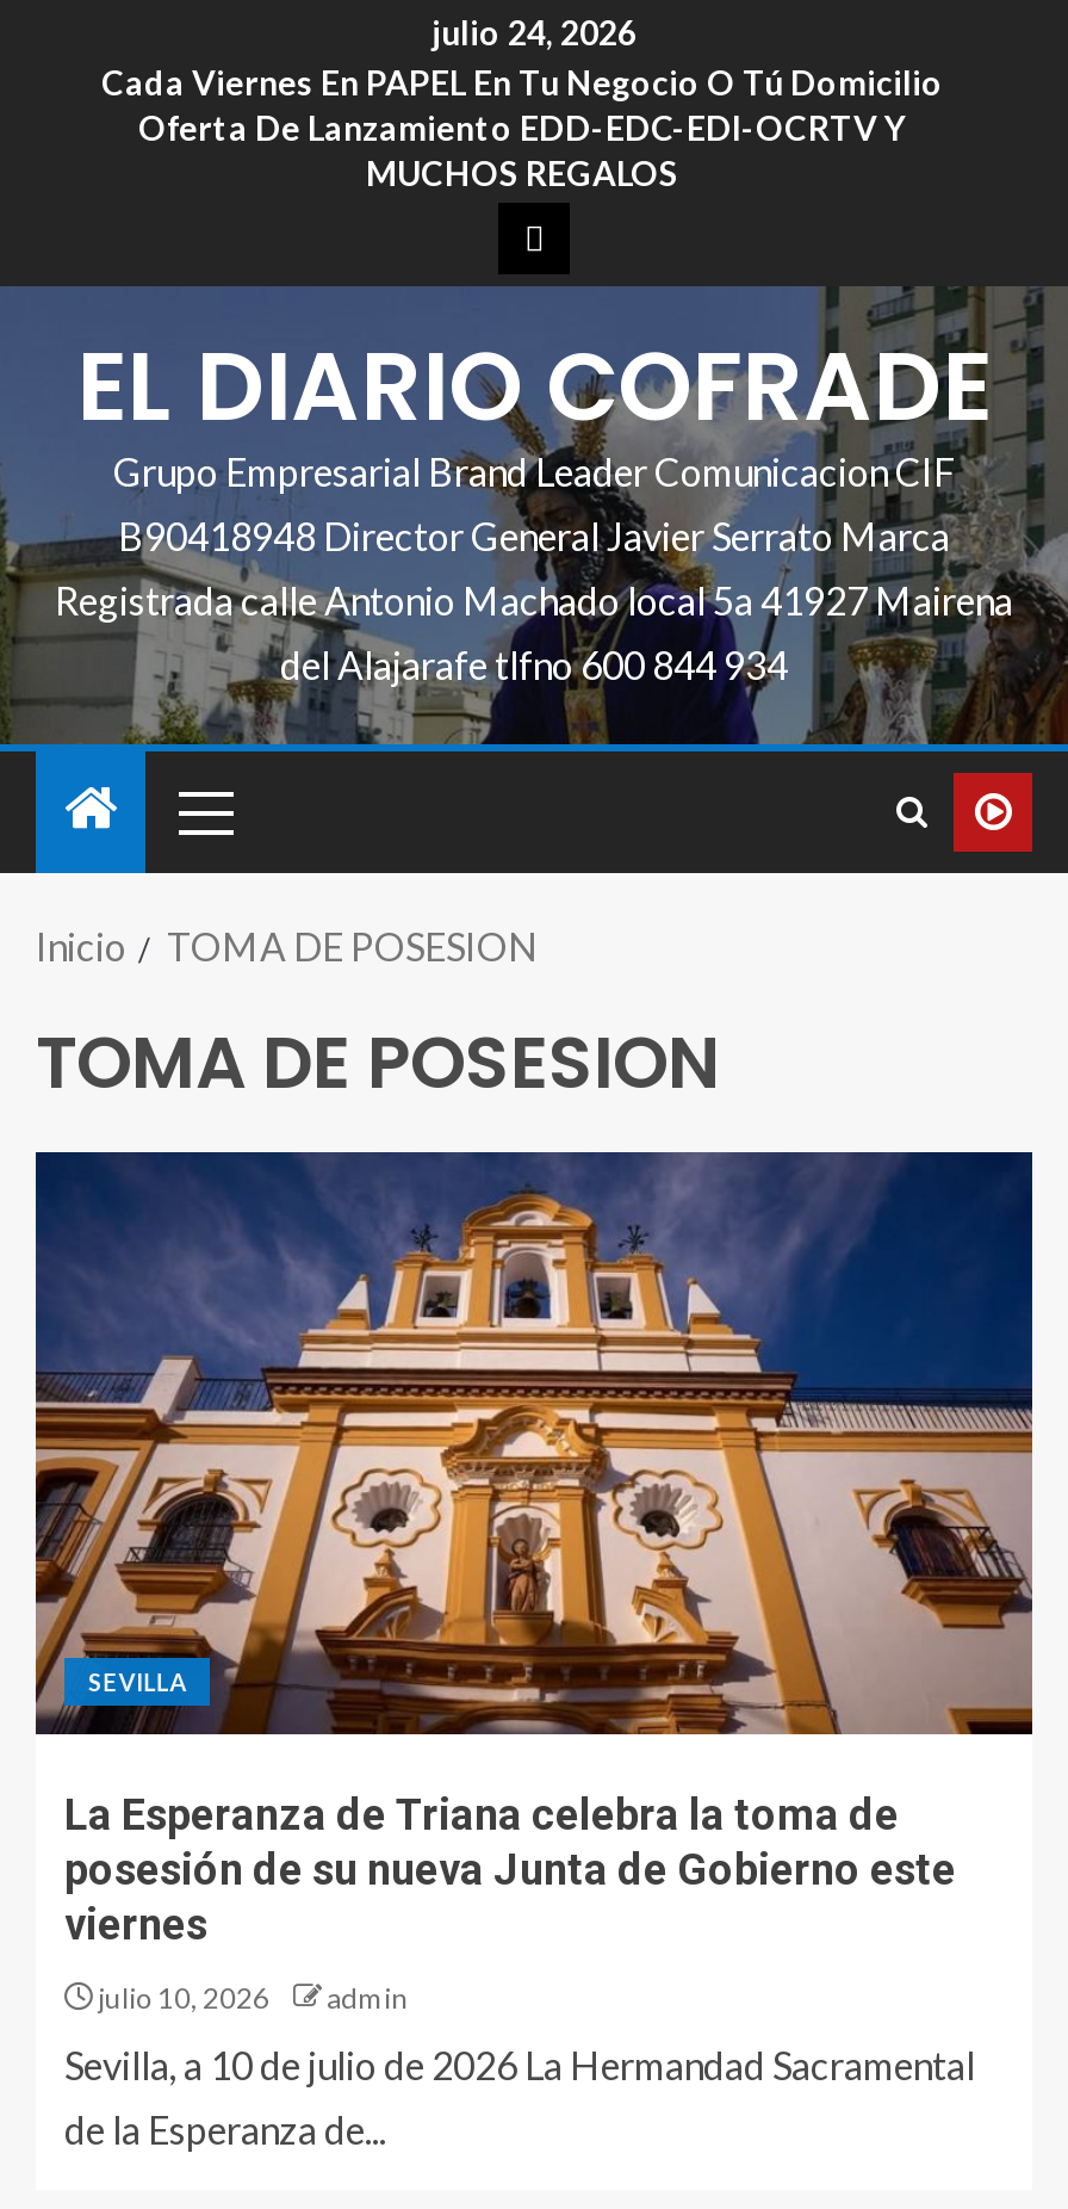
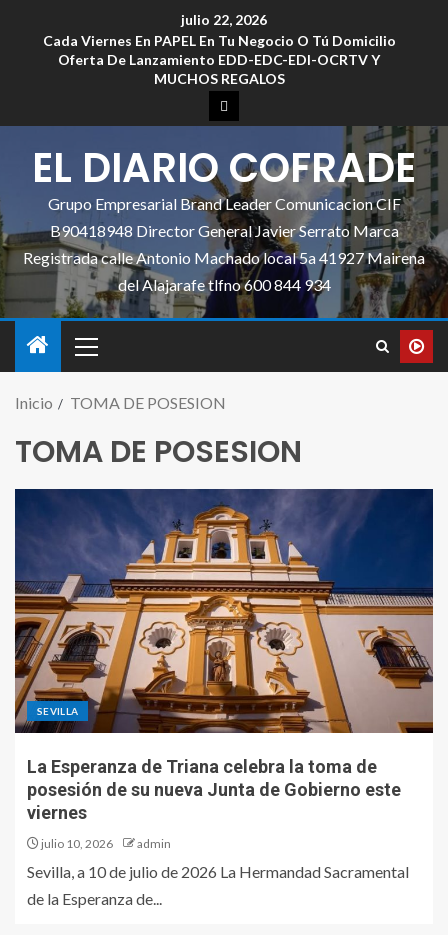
- julio 24, 2026
+ julio 22, 2026
